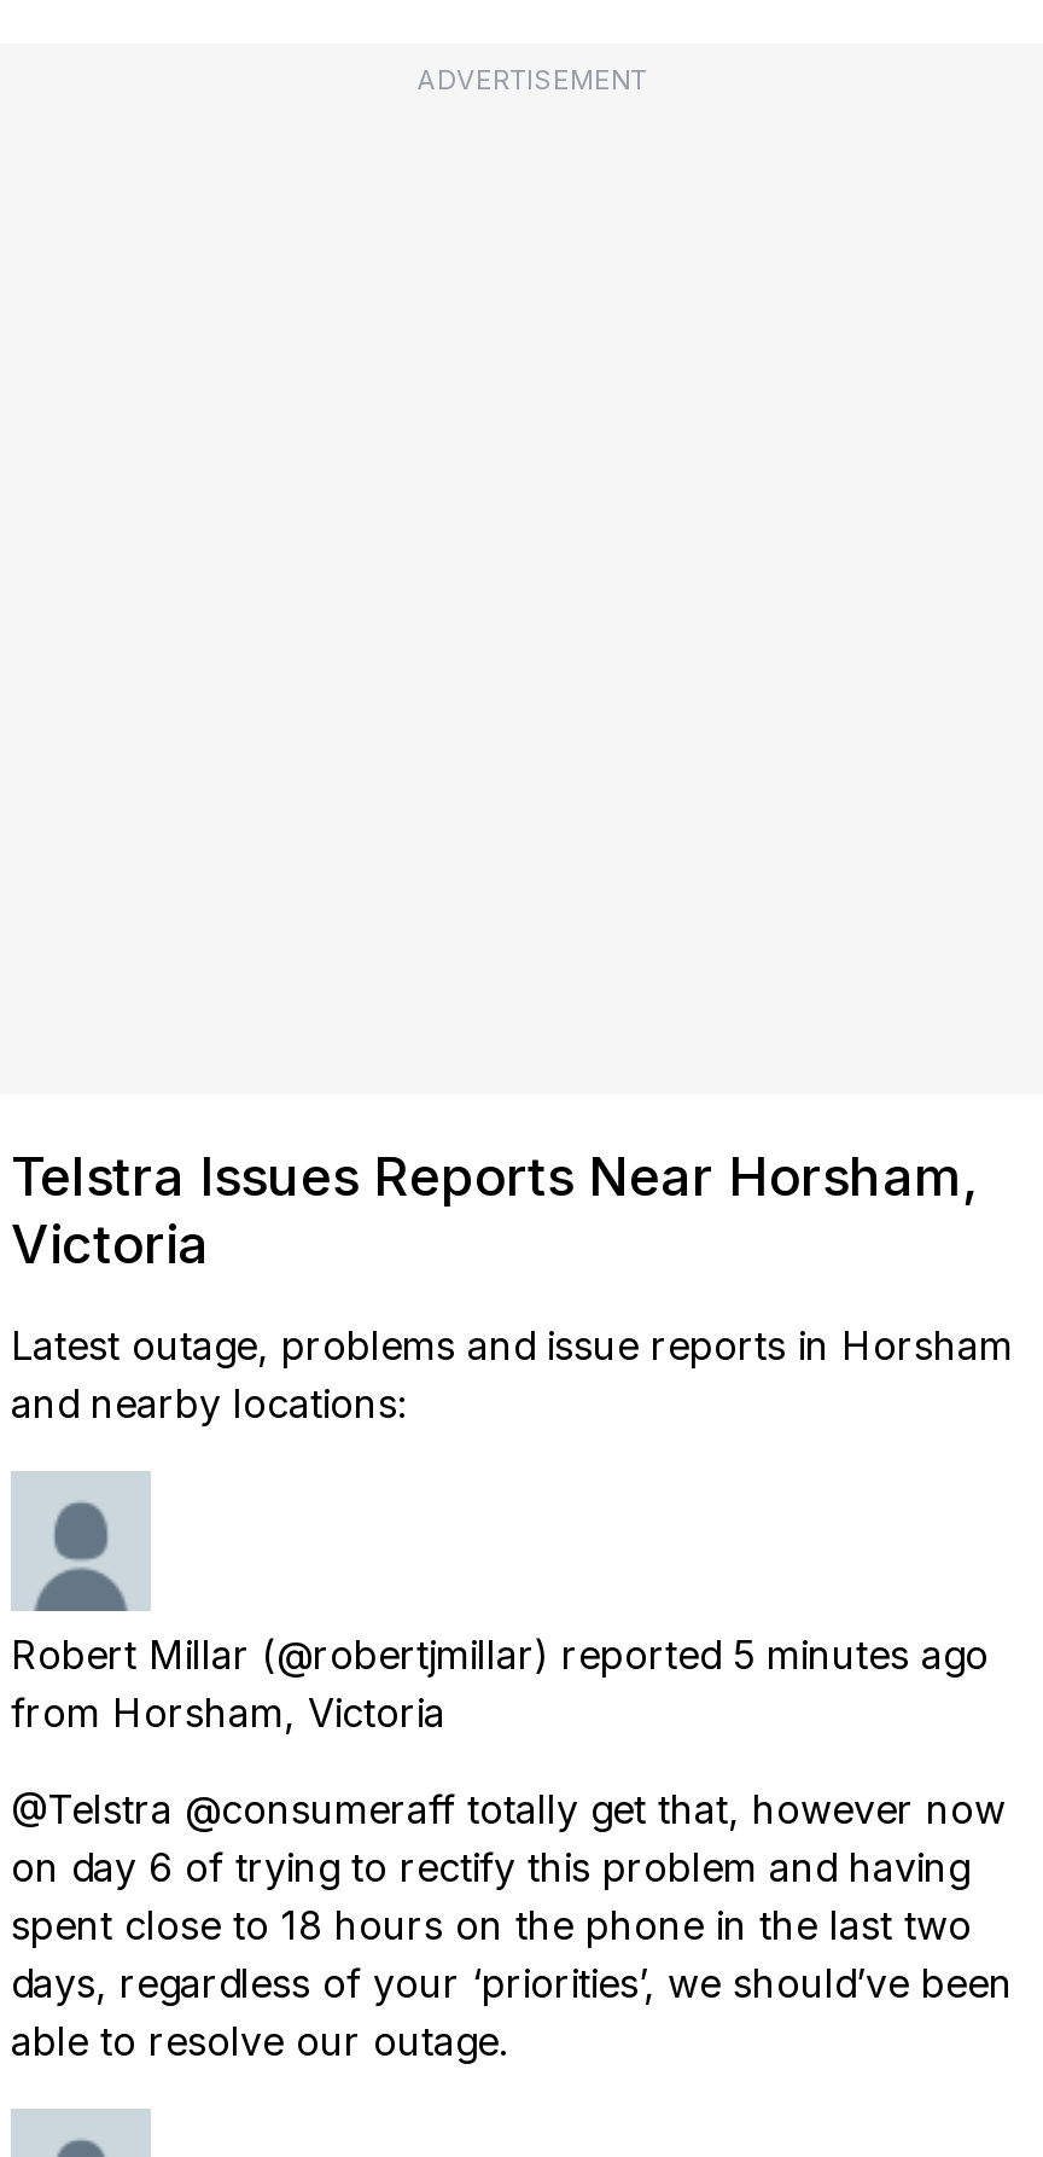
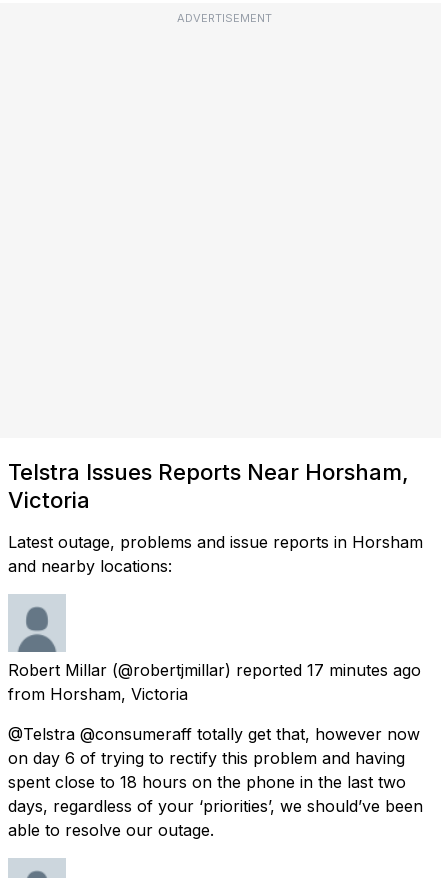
- Robert Millar (@robertjmillar) reported 5 minutes ago
+ Robert Millar (@robertjmillar) reported 17 minutes ago
